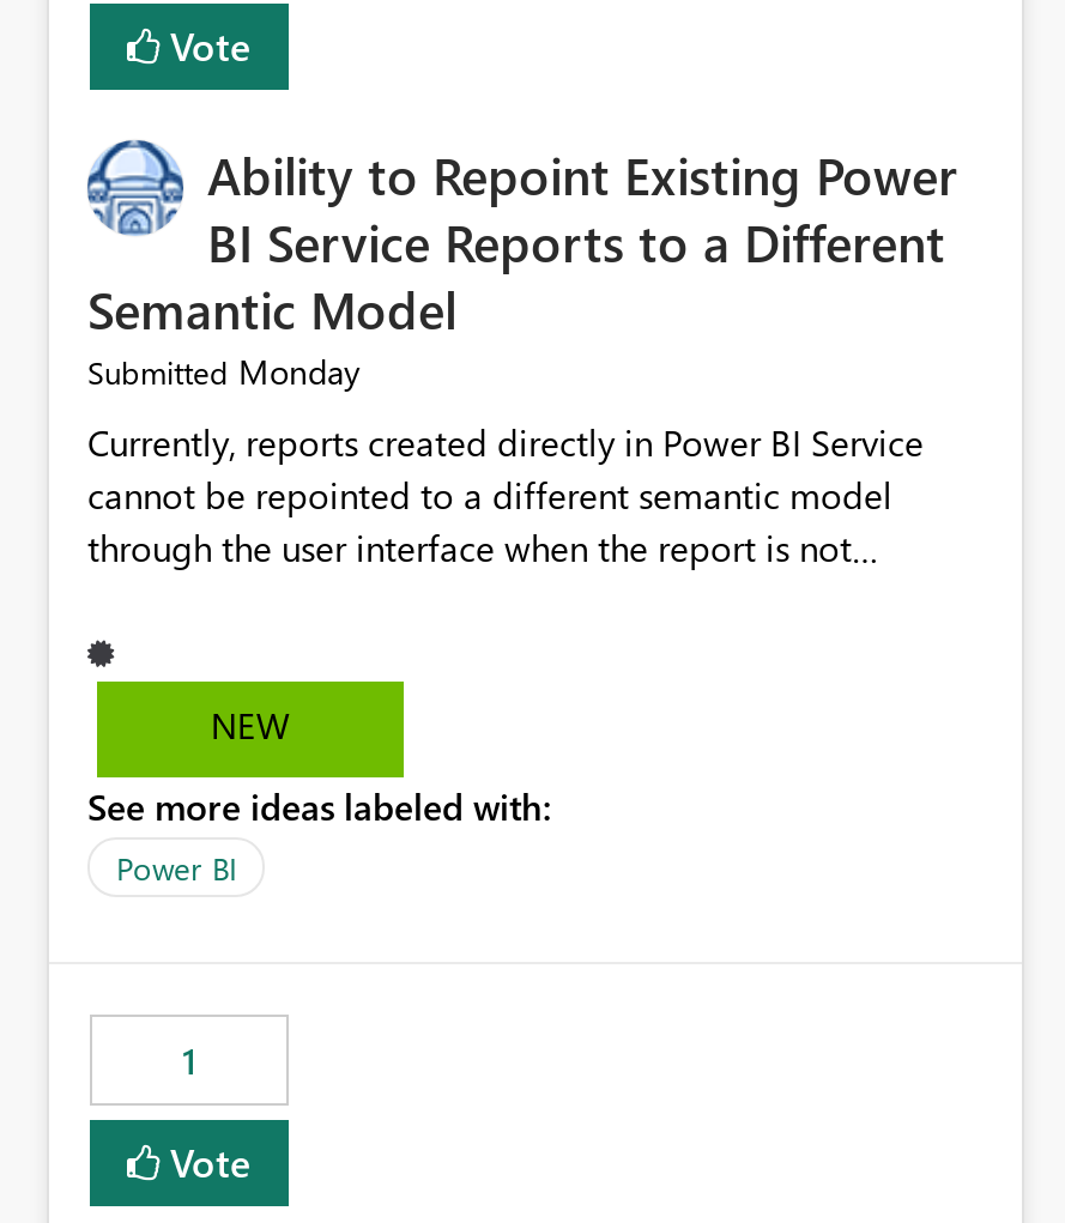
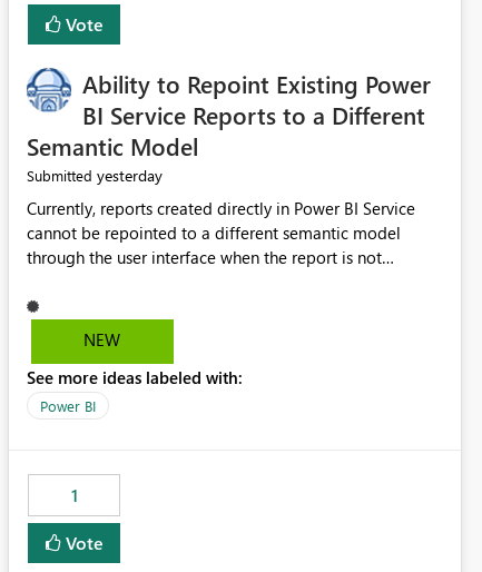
- Submitted Monday
+ Submitted yesterday
